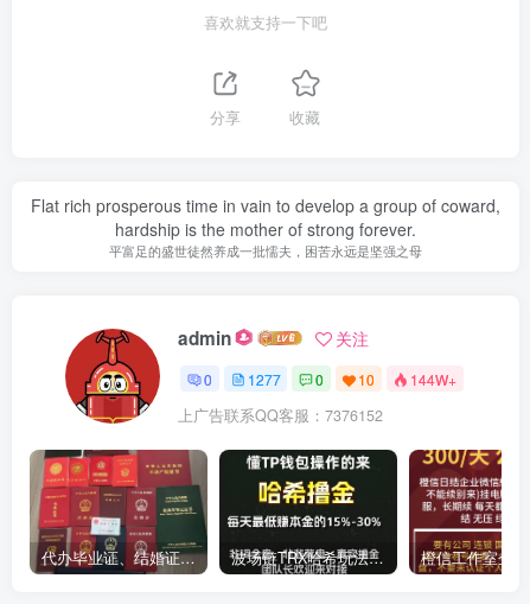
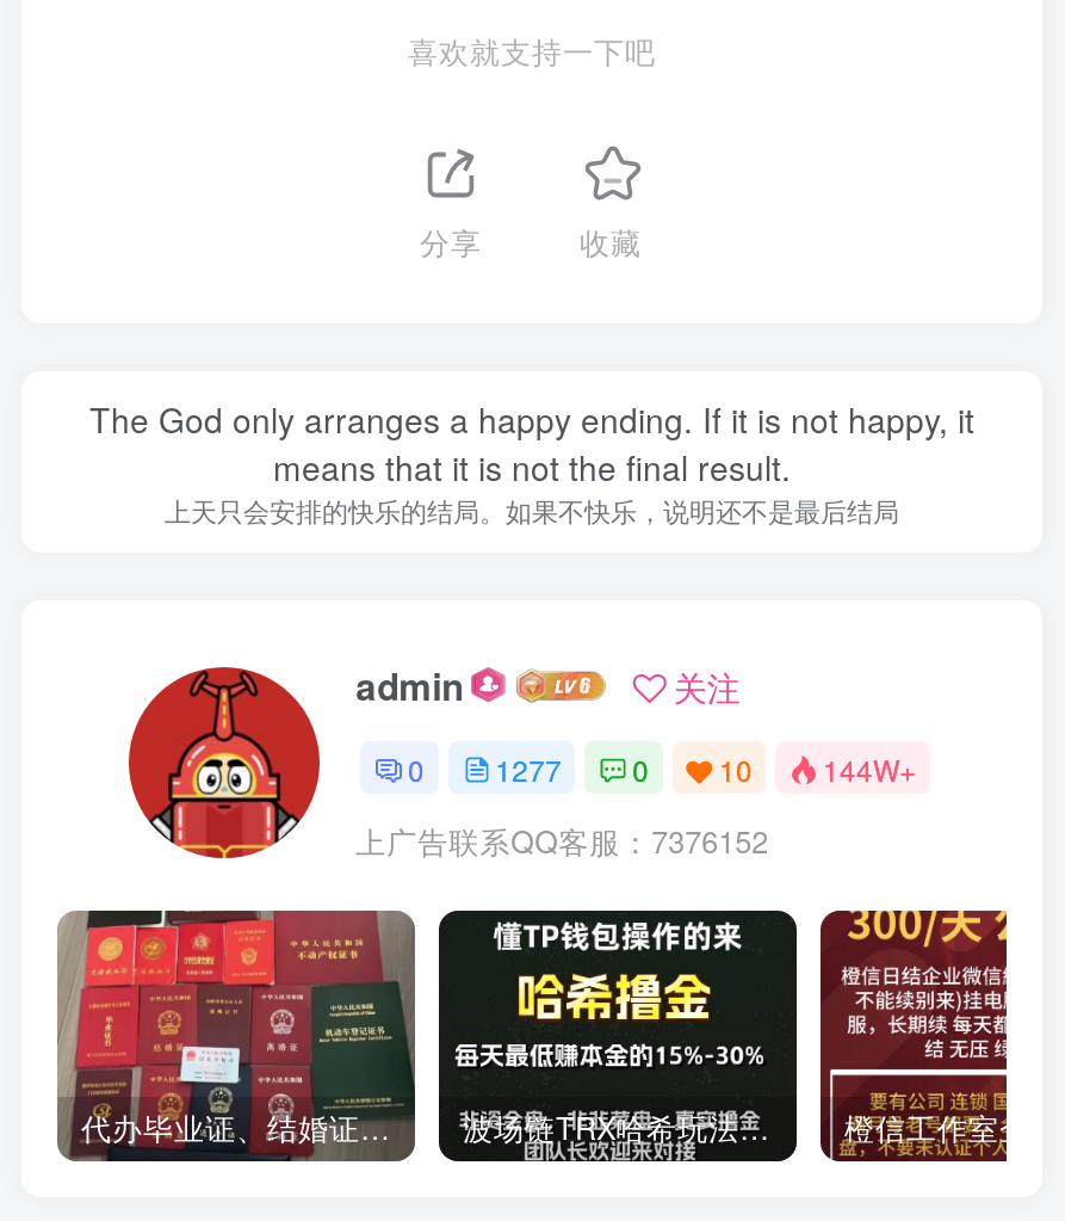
- Flat rich prosperous time in vain to develop a group of coward,
- hardship is the mother of strong forever.
- 平富足的盛世徒然养成一批懦夫，困苦永远是坚强之母
+ The God only arranges a happy ending. If it is not happy, it
+ means that it is not the final result.
+ 上天只会安排的快乐的结局。如果不快乐，说明还不是最后结局
